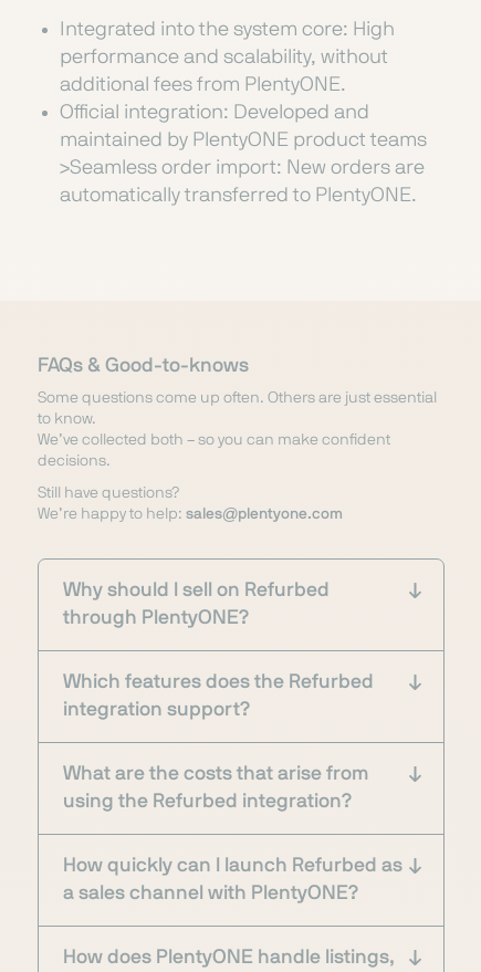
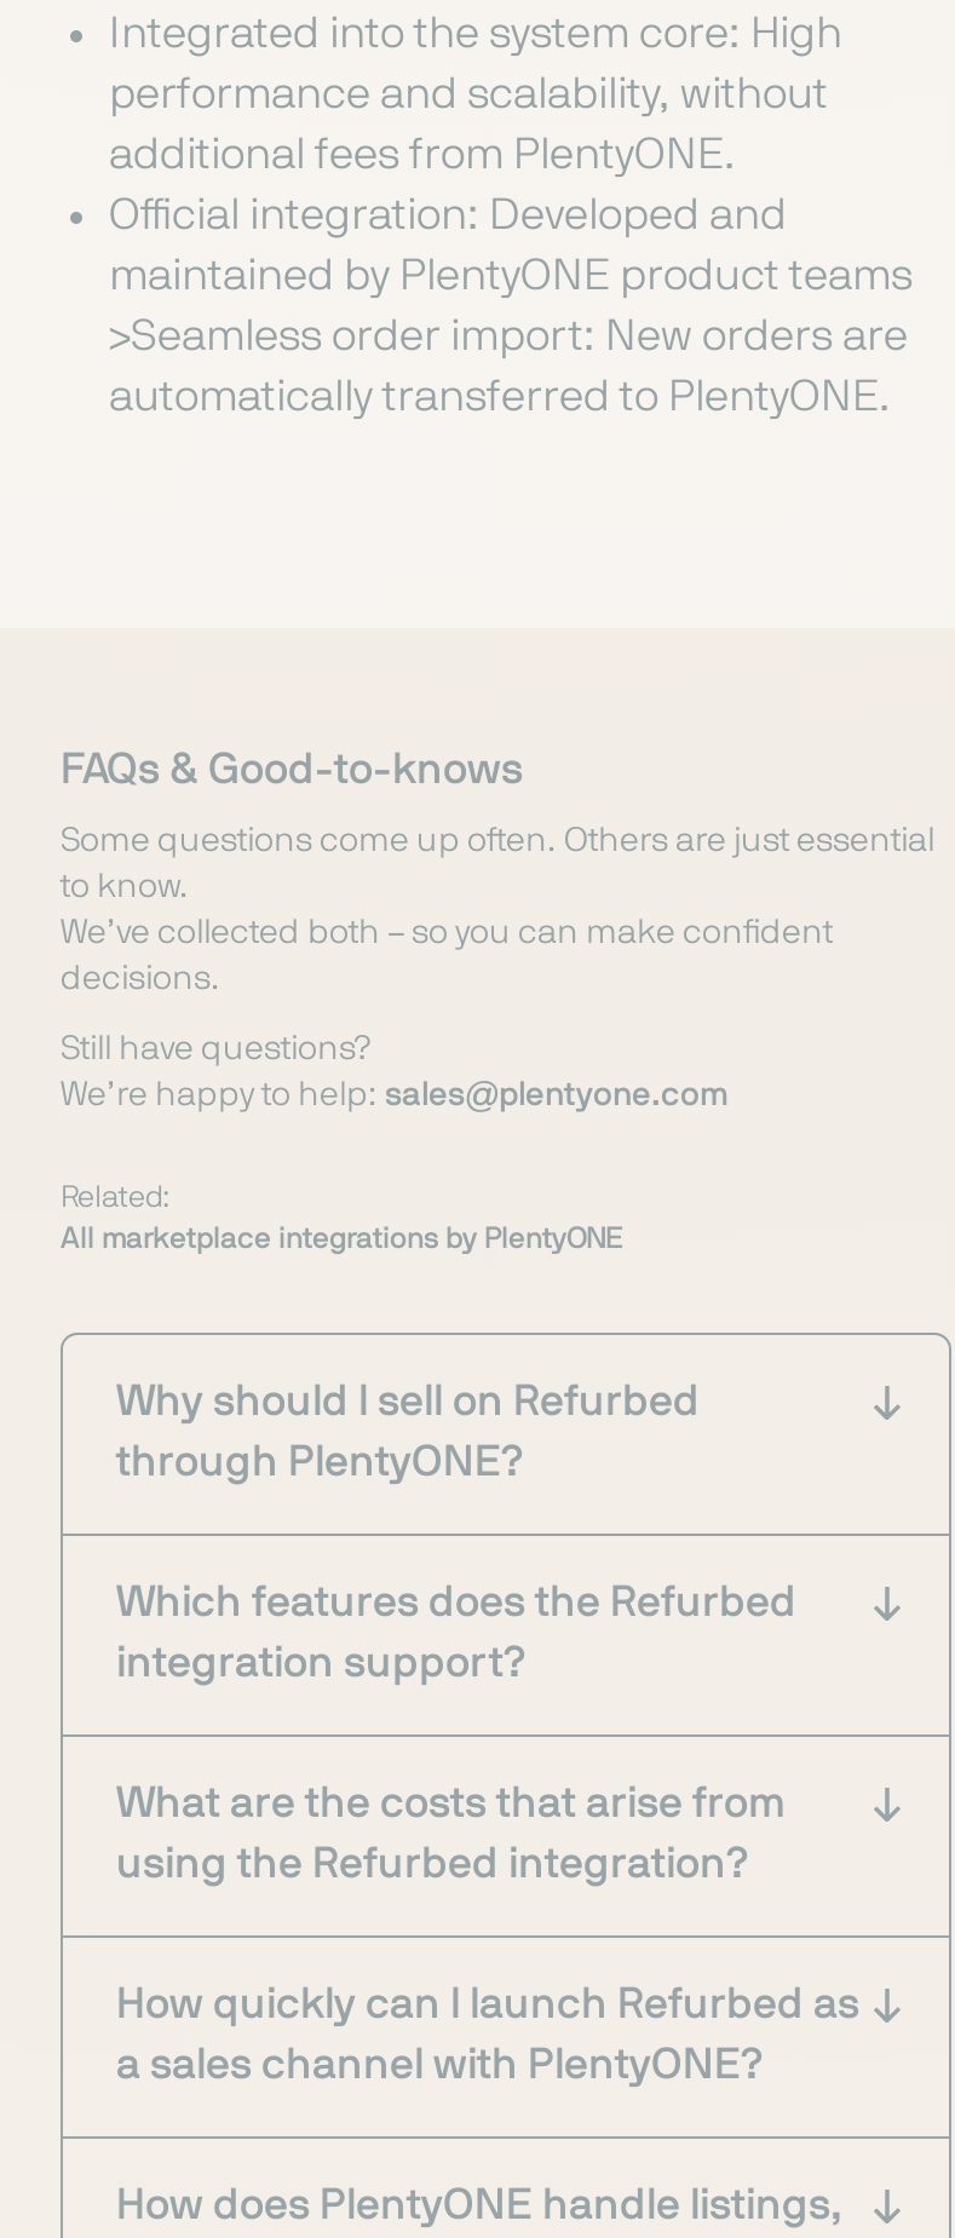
+ Related:
+ All marketplace integrations by PlentyONE
